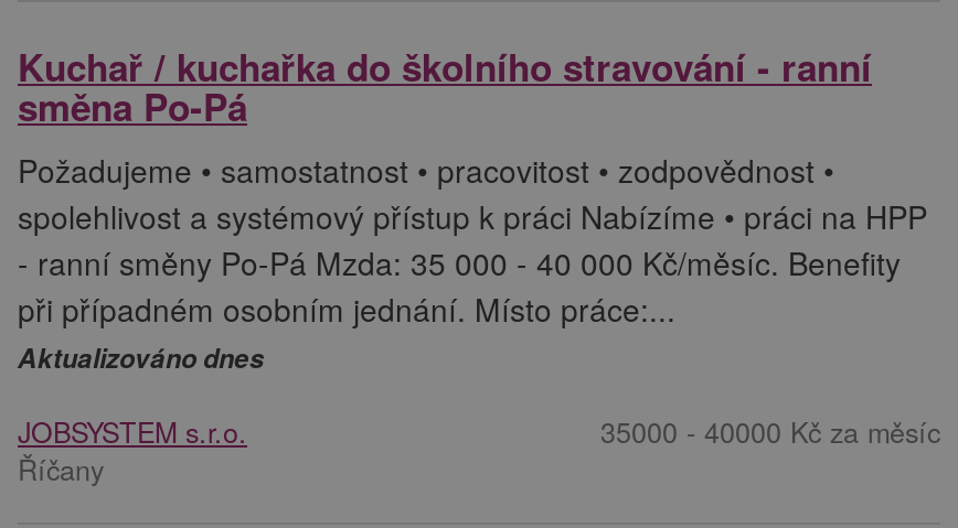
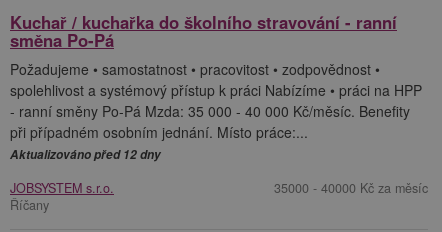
- Aktualizováno dnes
+ Aktualizováno před 12 dny
